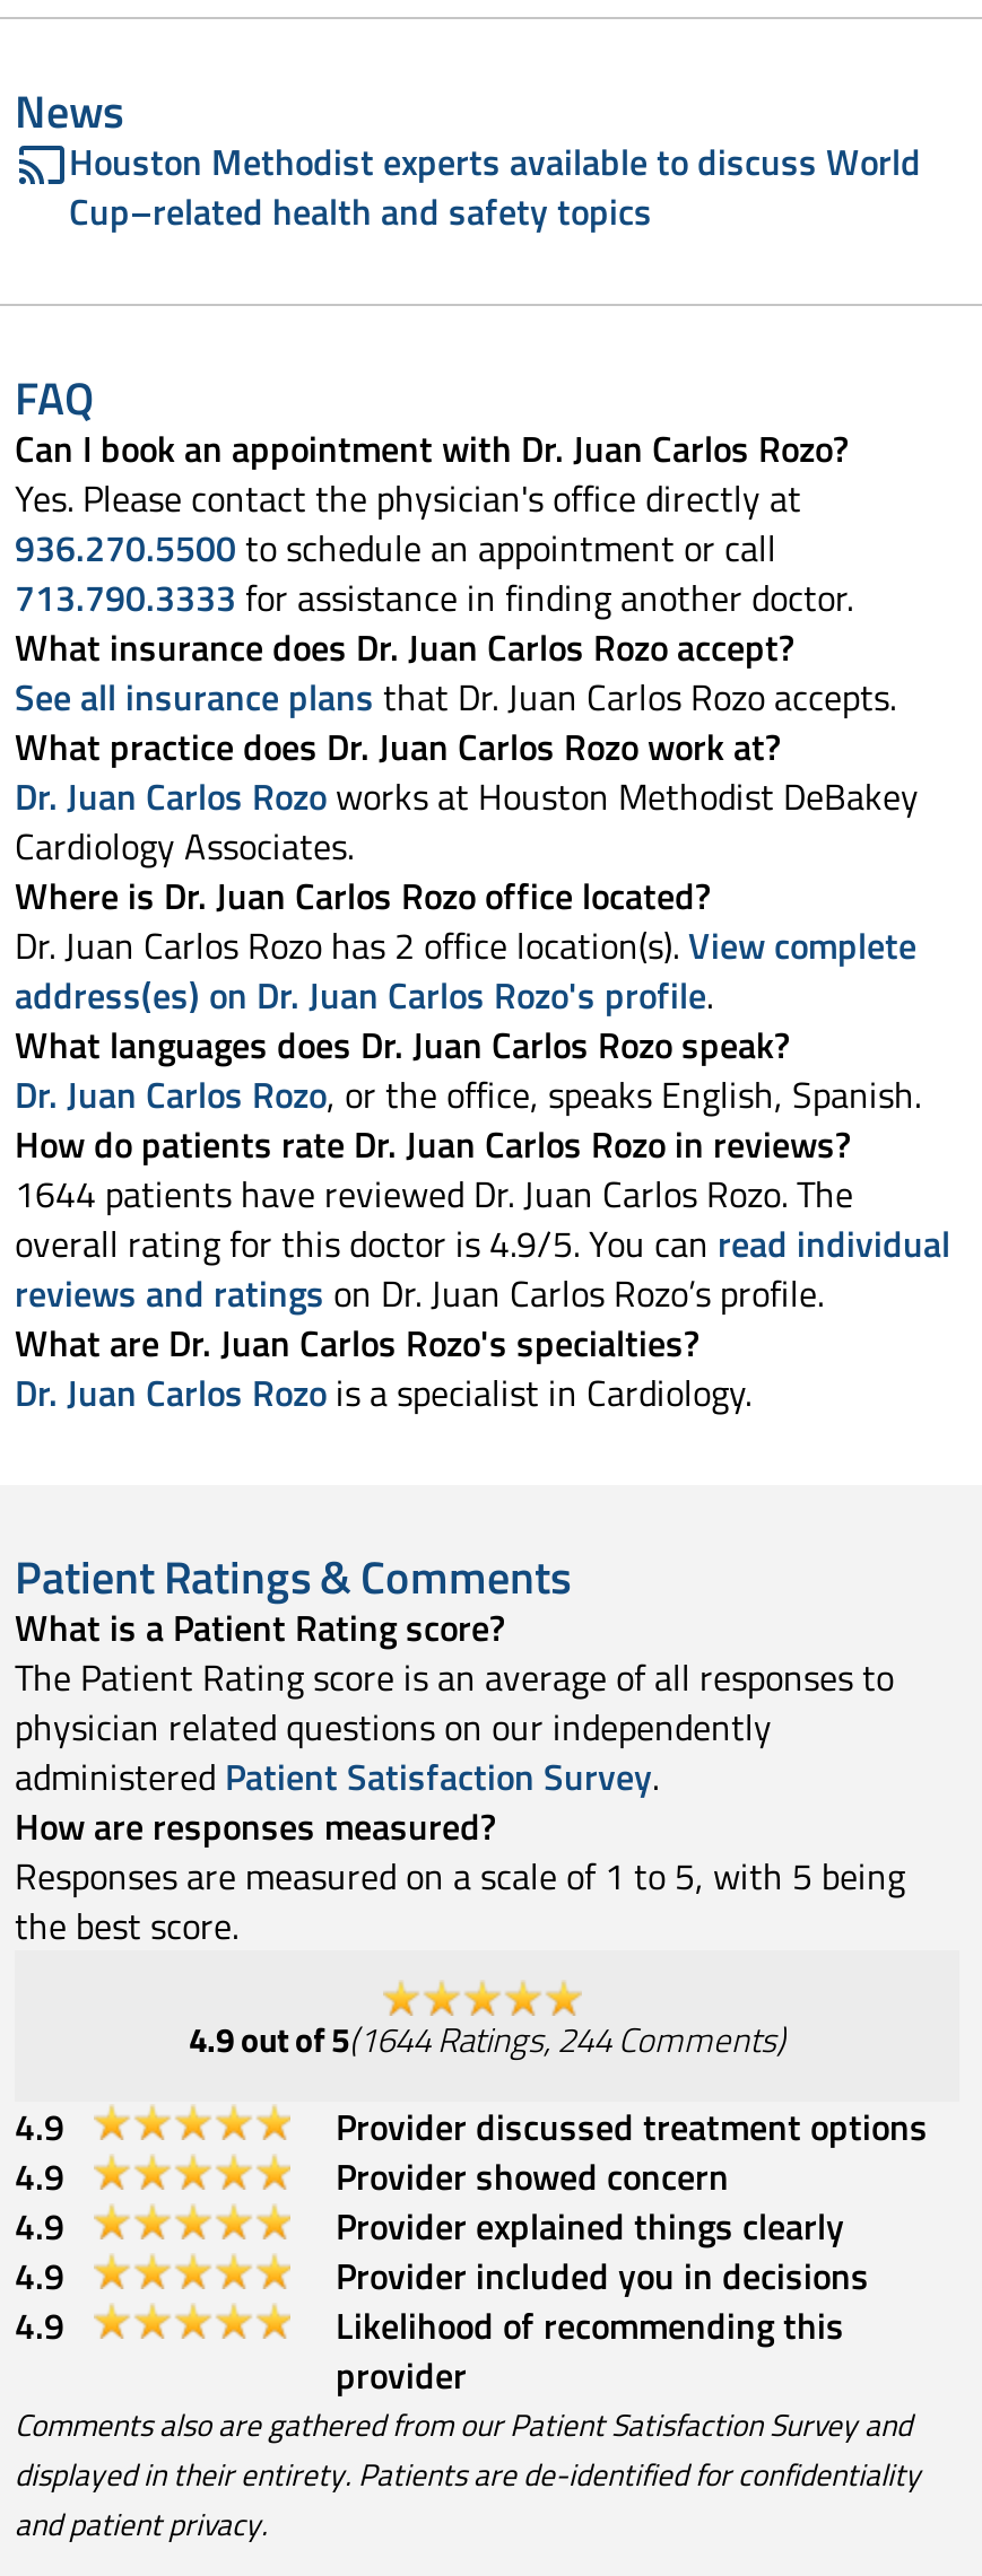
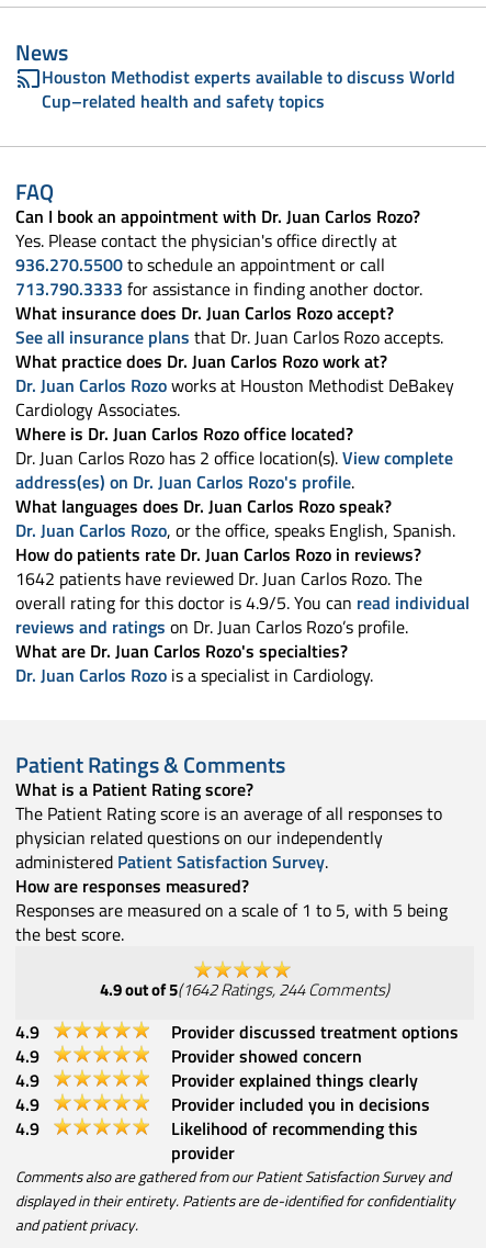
- 1644 patients have reviewed Dr. Juan Carlos Rozo. The
+ 1642 patients have reviewed Dr. Juan Carlos Rozo. The

- 4.9out of 5(1644 Ratings, 244 Comments)
+ 4.9out of 5(1642 Ratings, 244 Comments)
